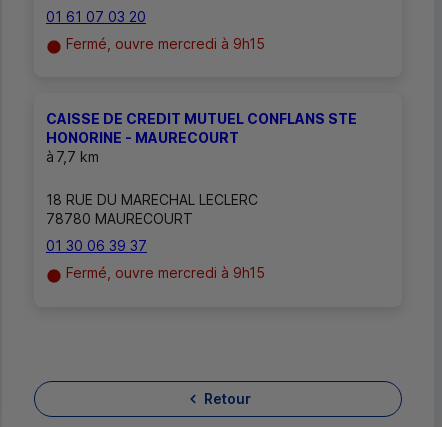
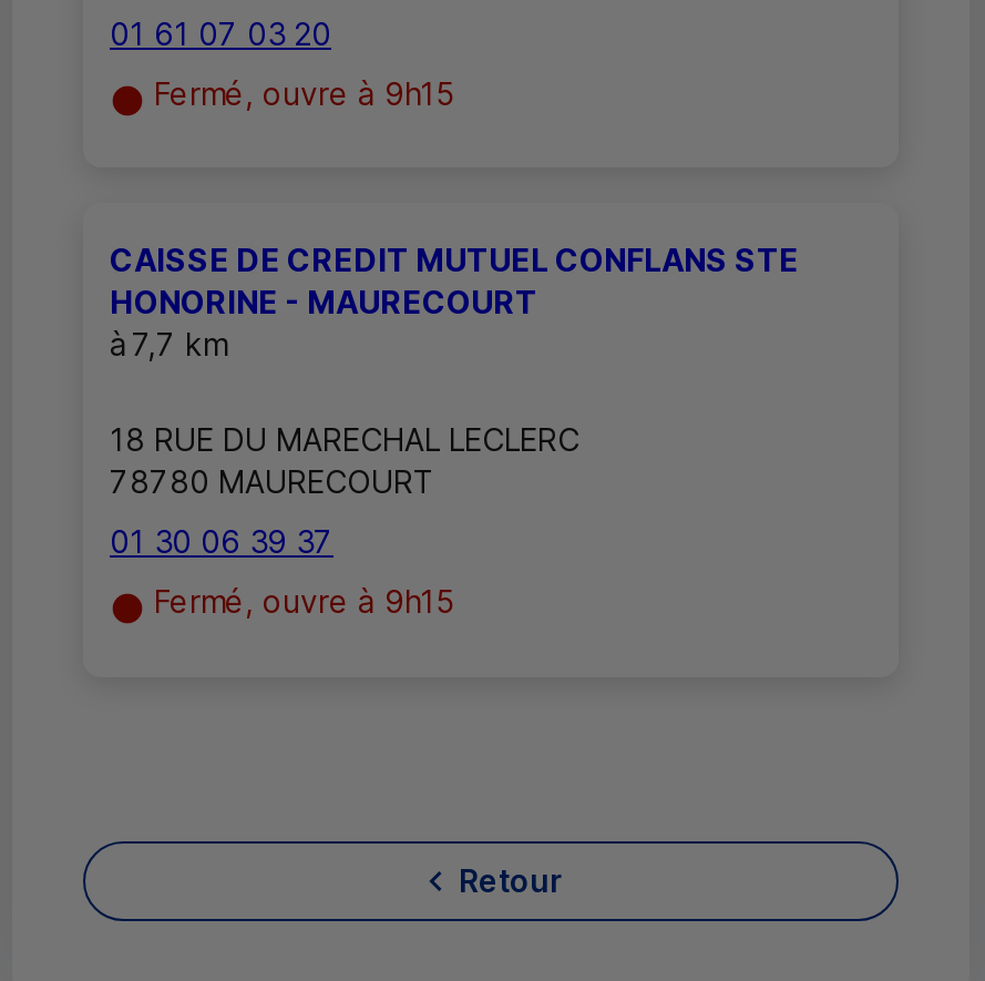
- Fermé, ouvre mercredi à 9h15
+ Fermé, ouvre à 9h15

- Fermé, ouvre mercredi à 9h15
+ Fermé, ouvre à 9h15
